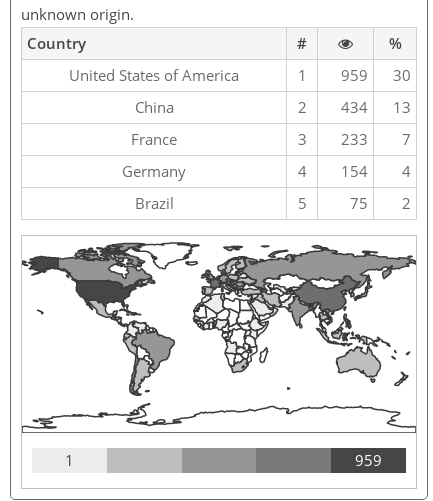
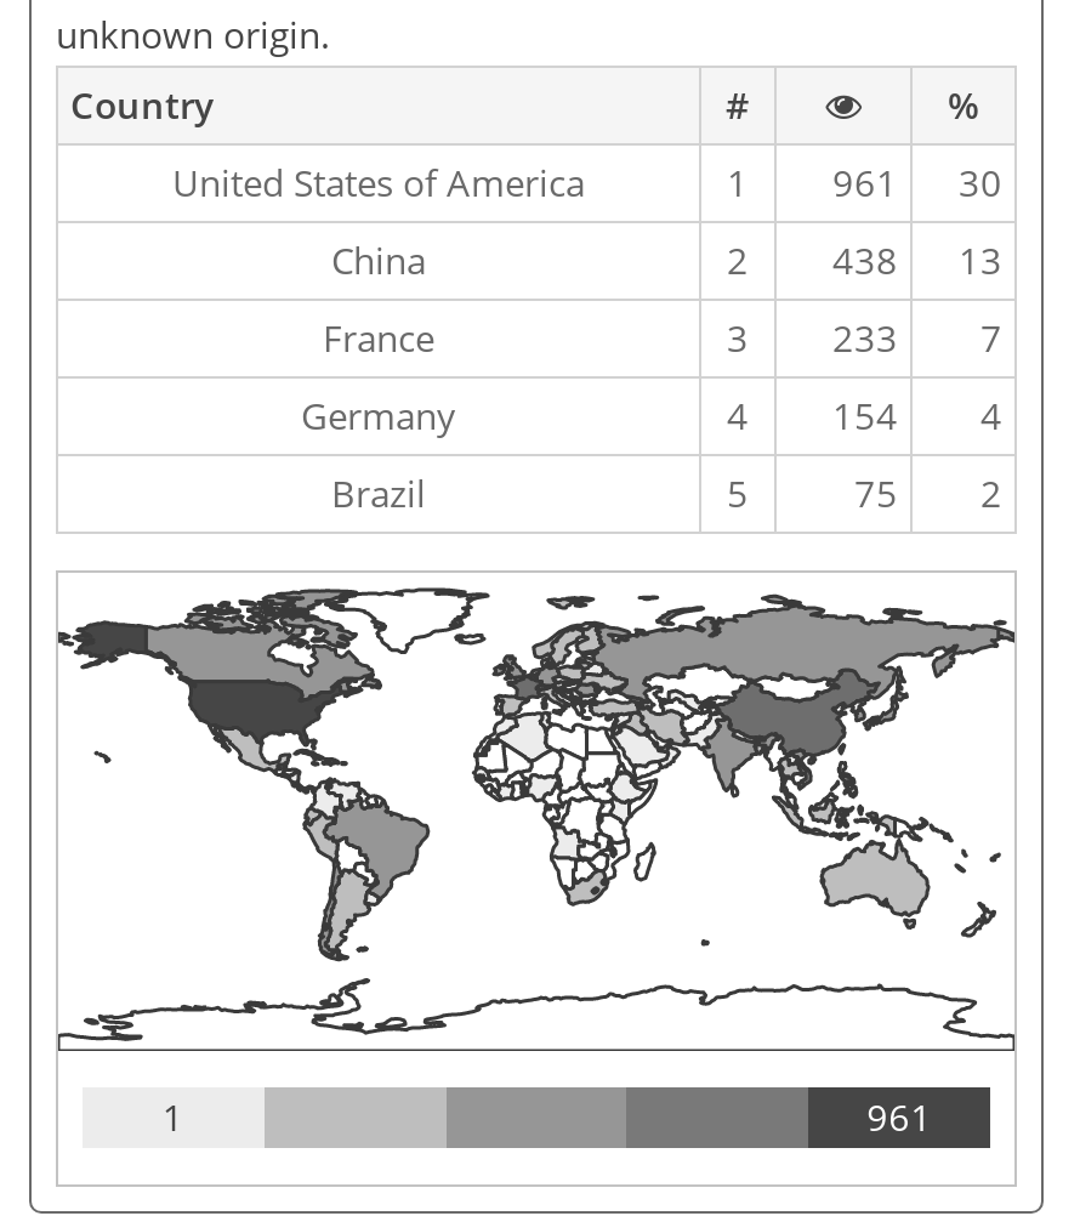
- 1 959 30
+ 1 961 30

- 2 434 13
+ 2 438 13

- 959
+ 961
